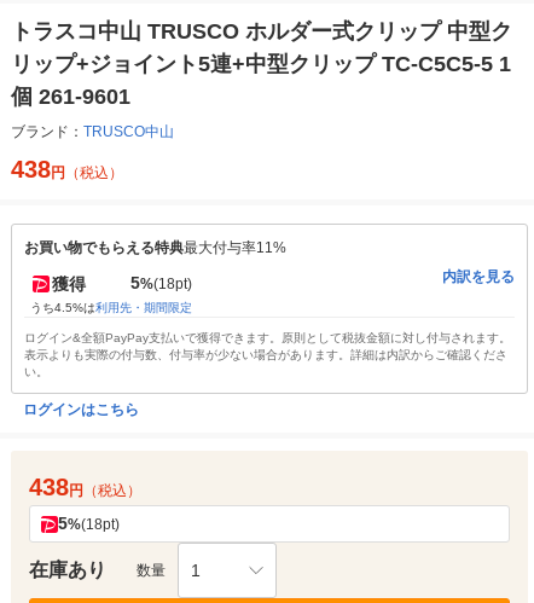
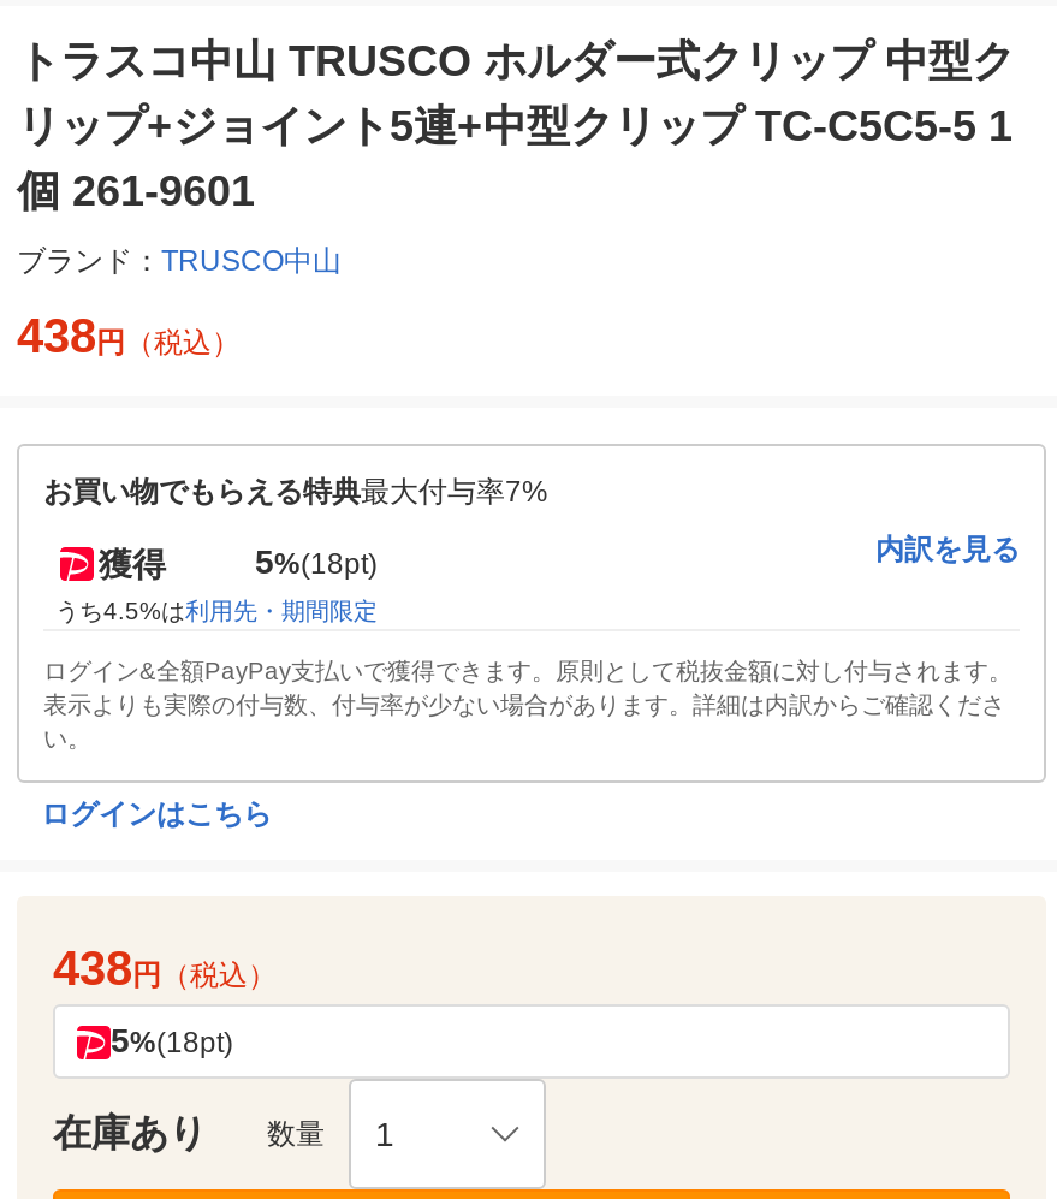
- お買い物でもらえる特典最大付与率11%
+ お買い物でもらえる特典最大付与率7%
